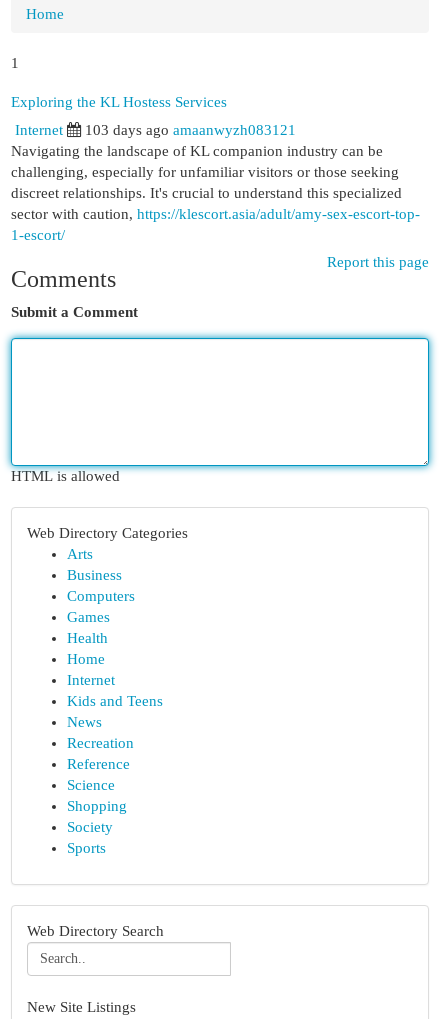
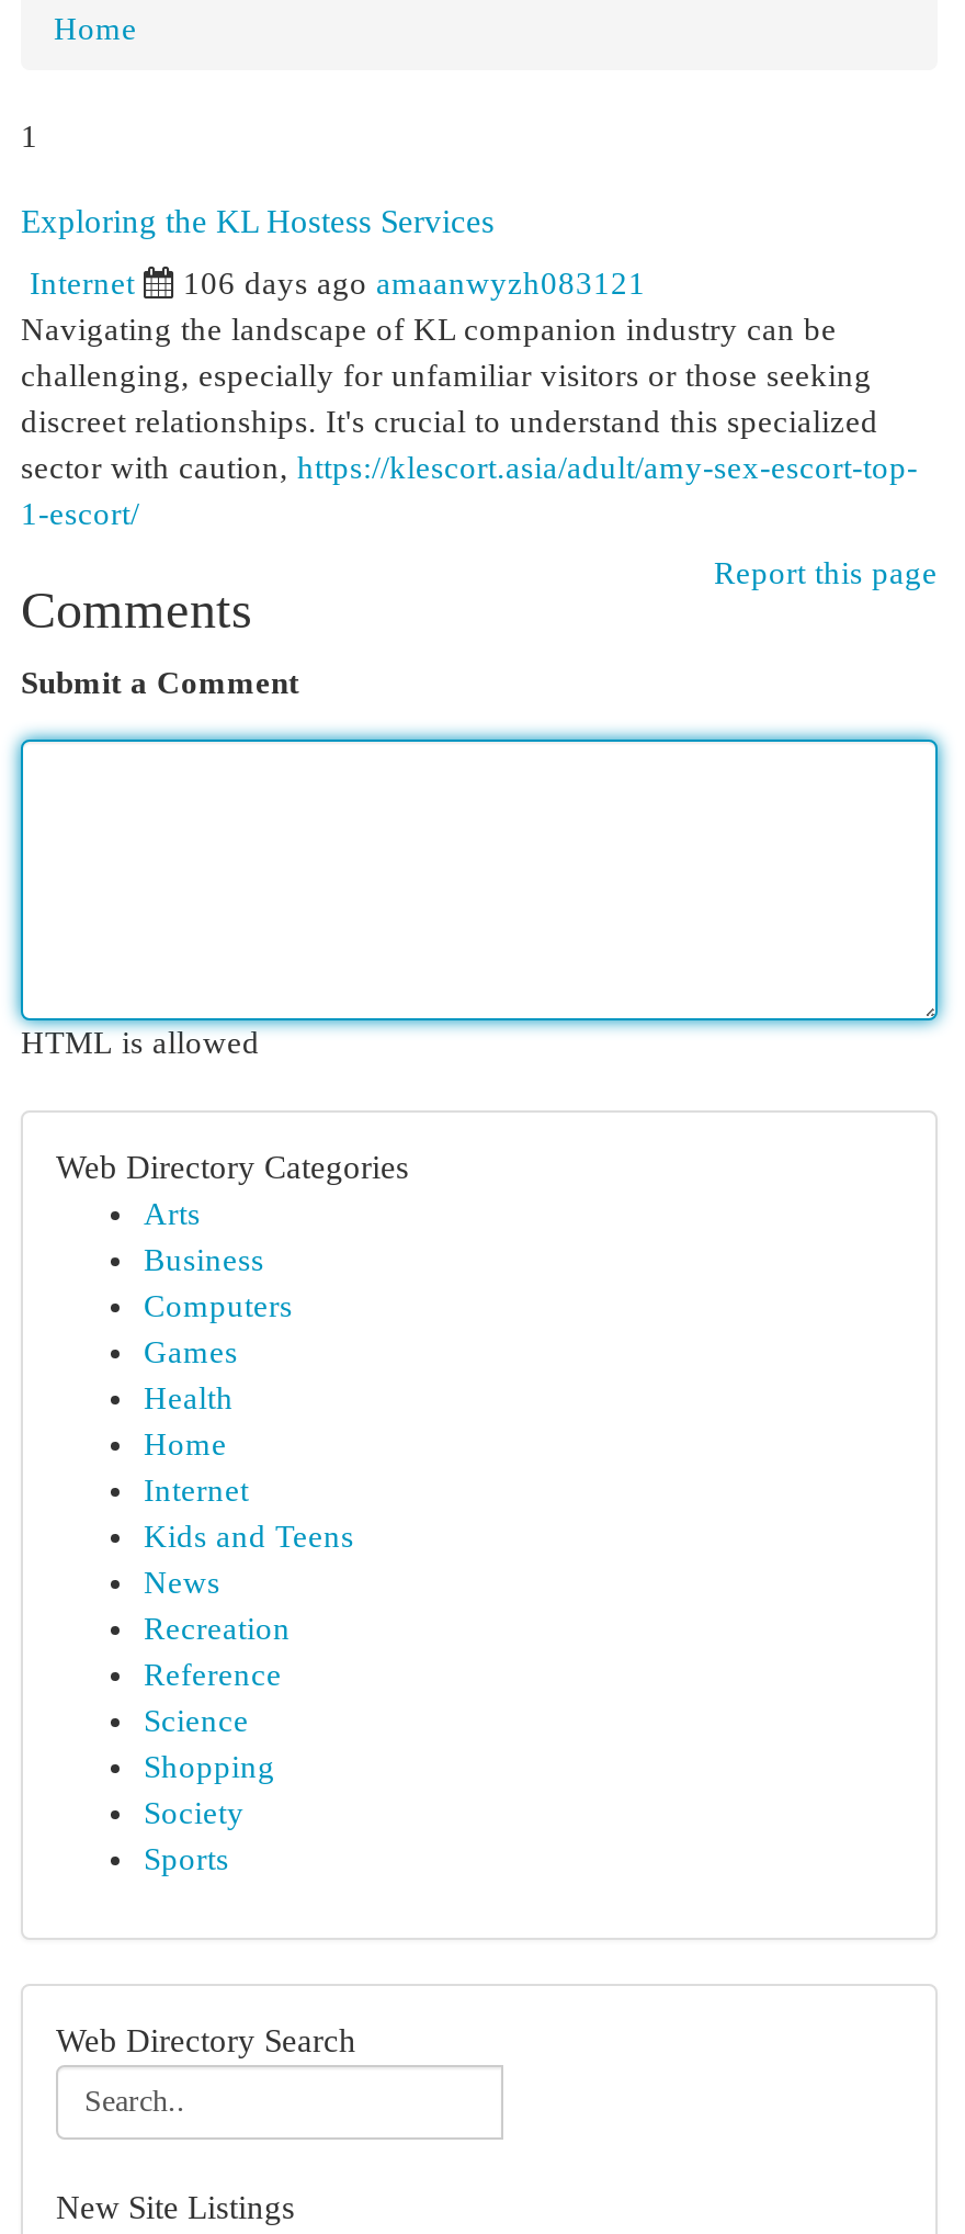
- 103 days ago amaanwyzh083121
+ 106 days ago amaanwyzh083121
